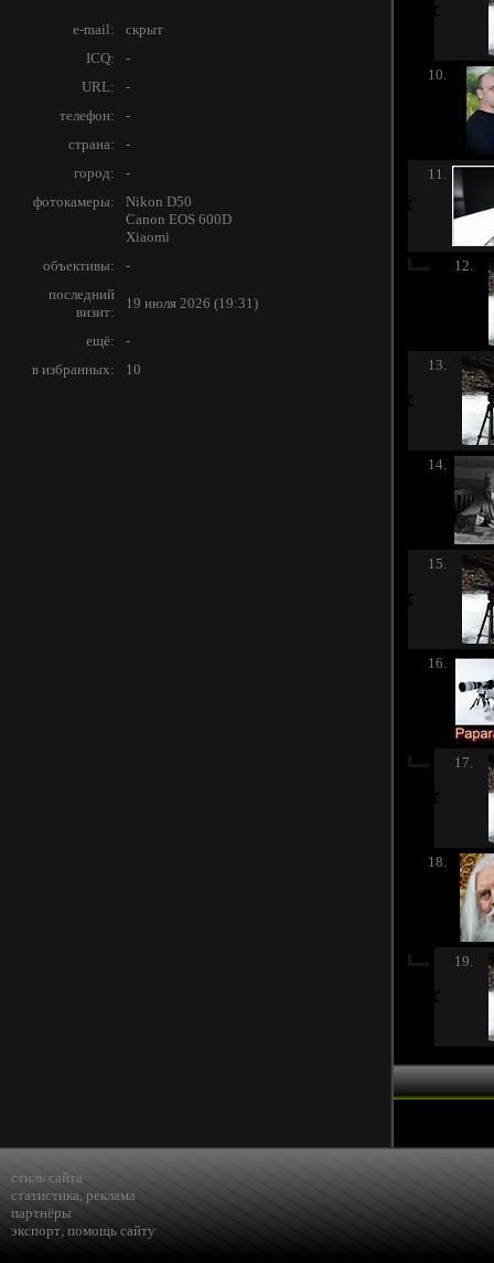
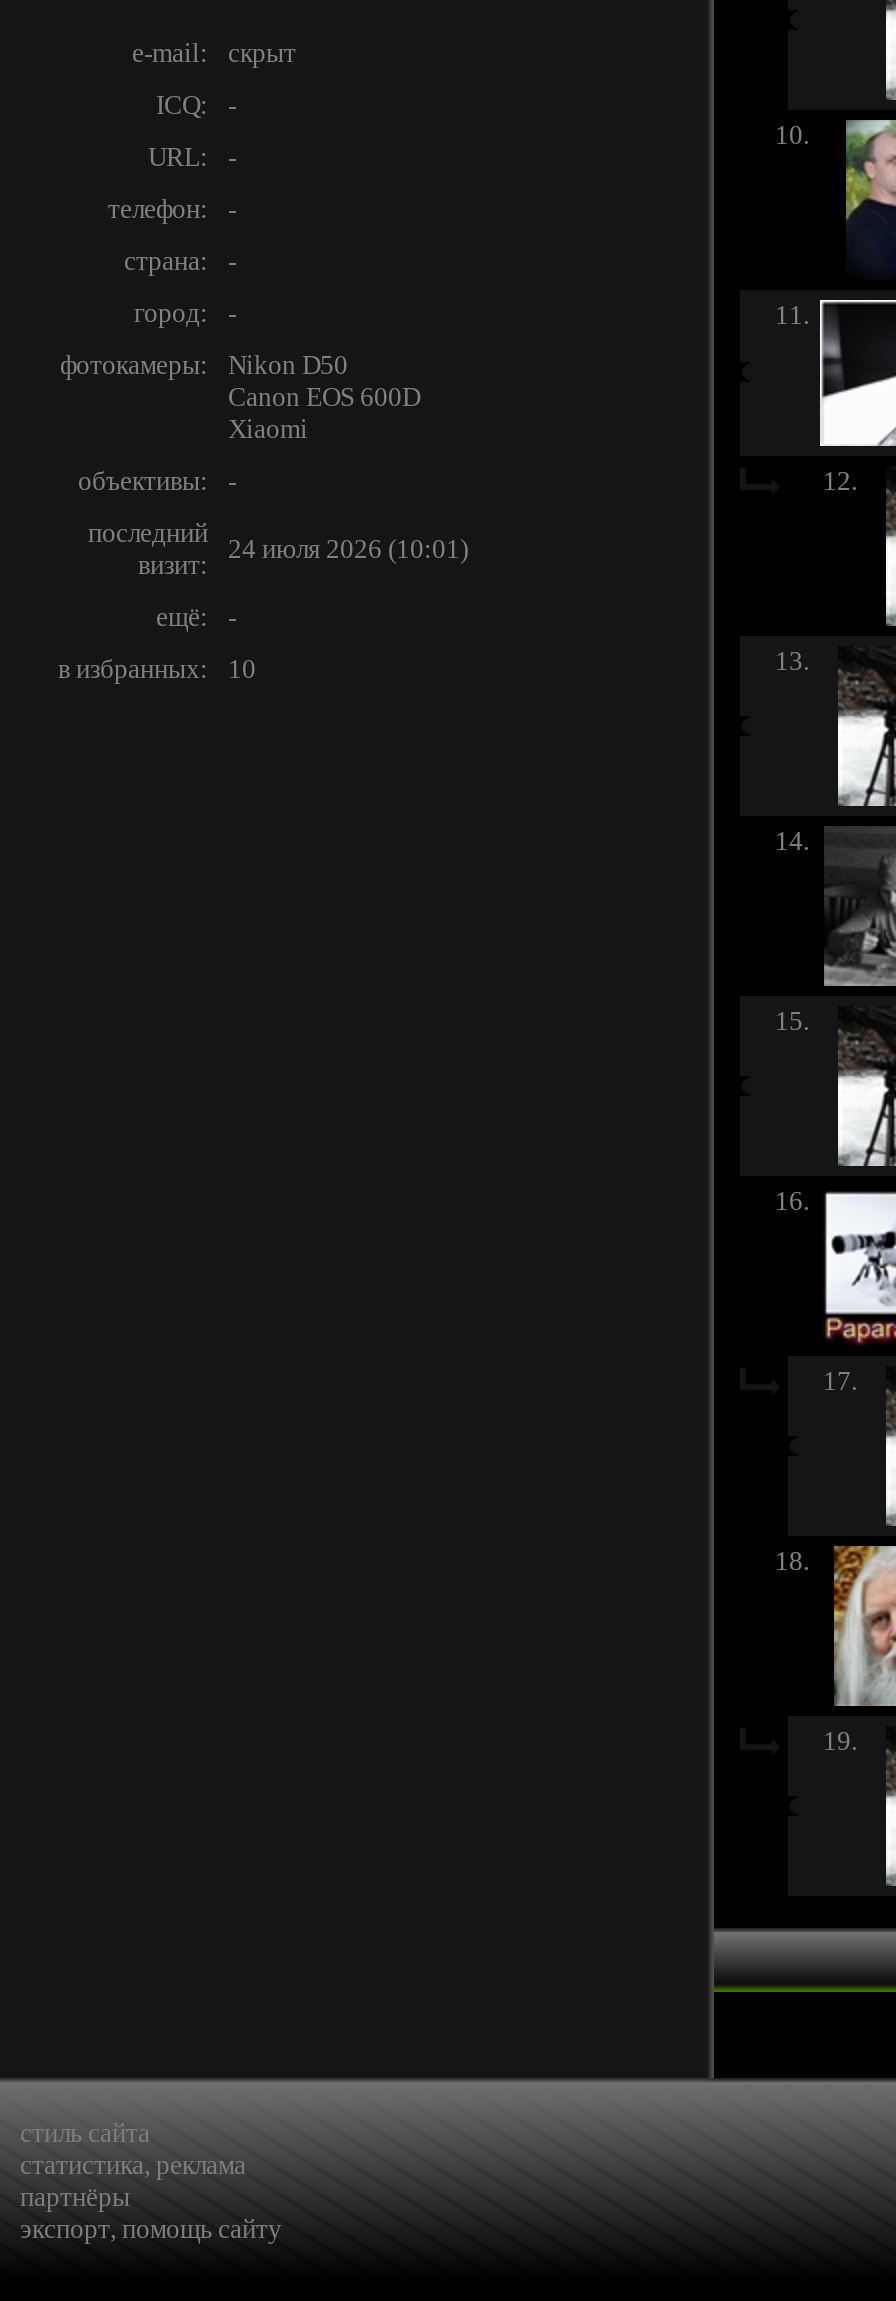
- 19 июля 2026 (19:31)
+ 24 июля 2026 (10:01)
